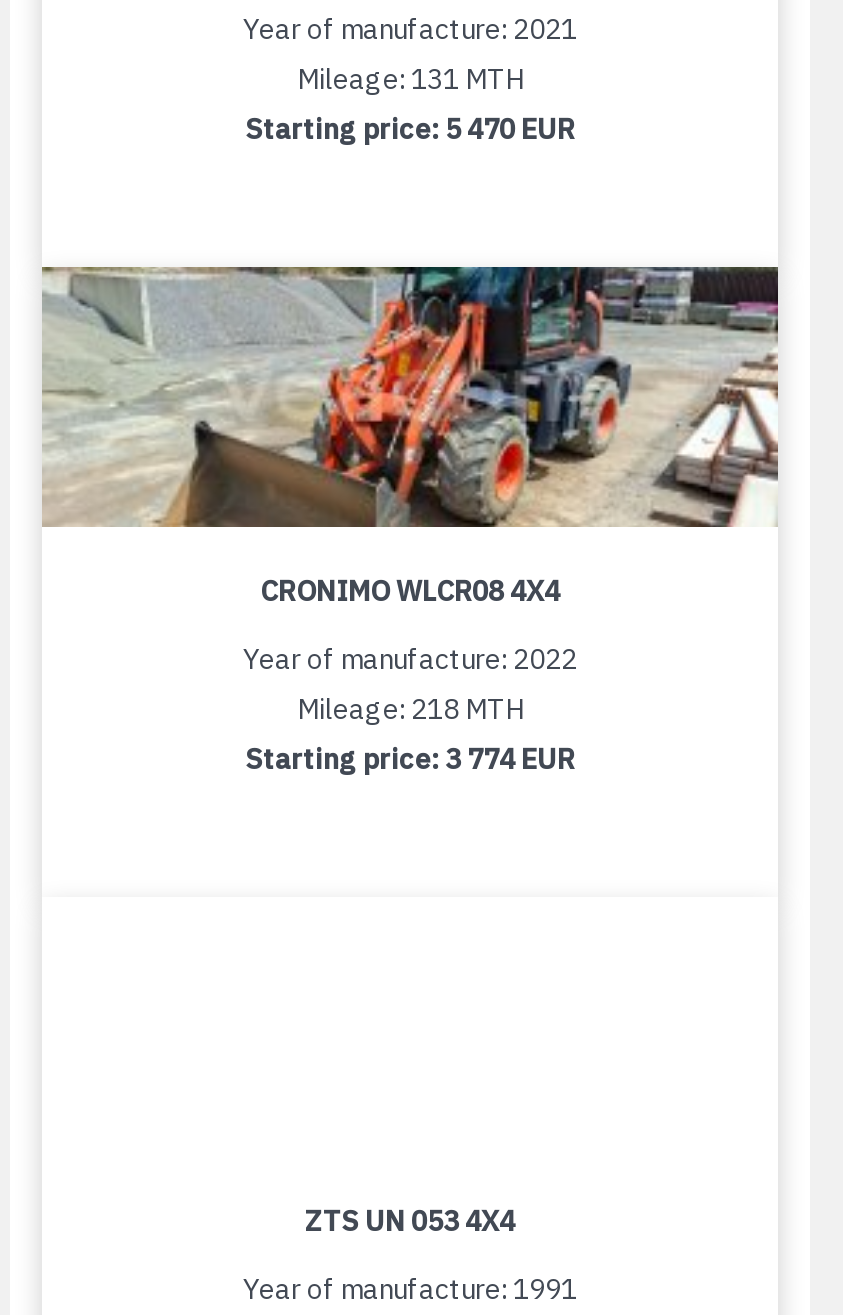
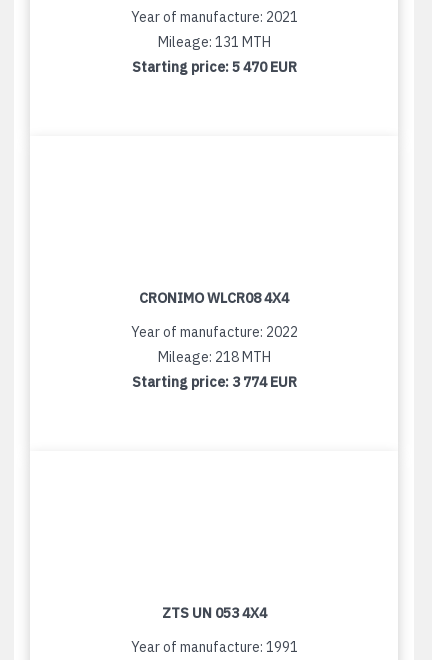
- [image]
